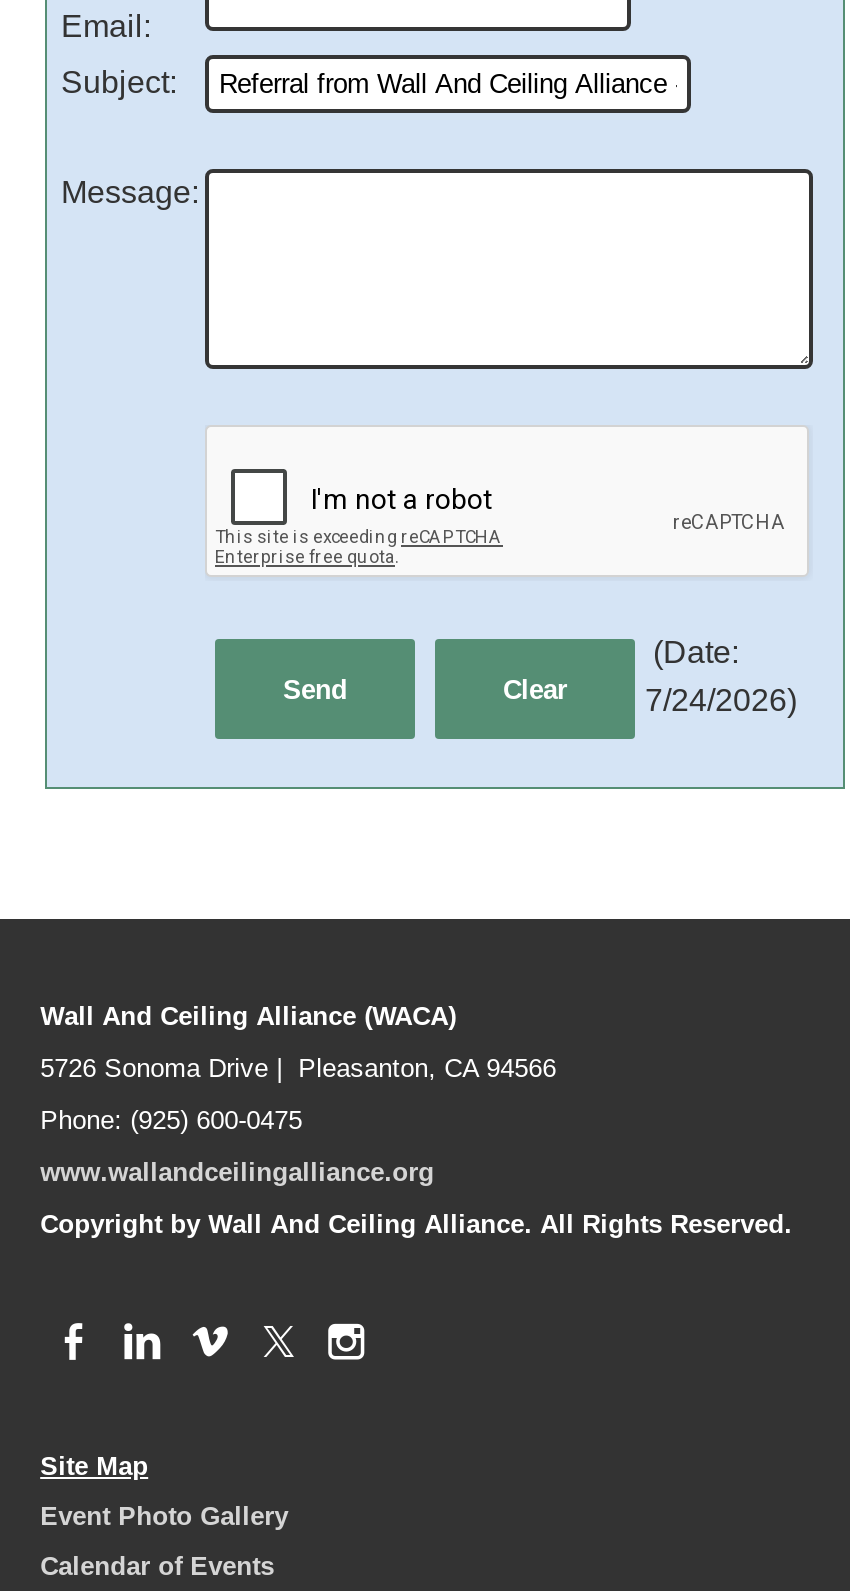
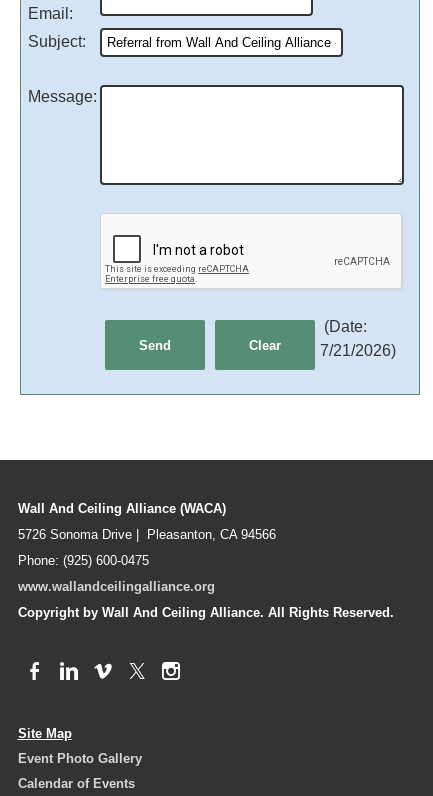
- 7/24/2026)
+ 7/21/2026)
